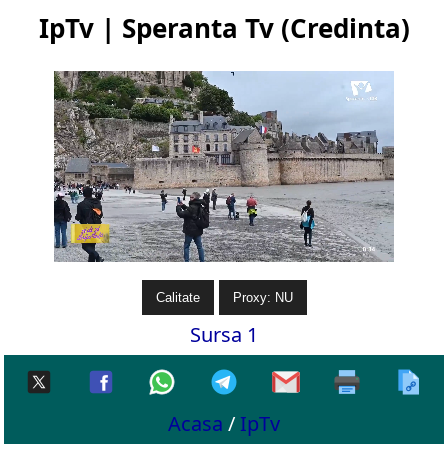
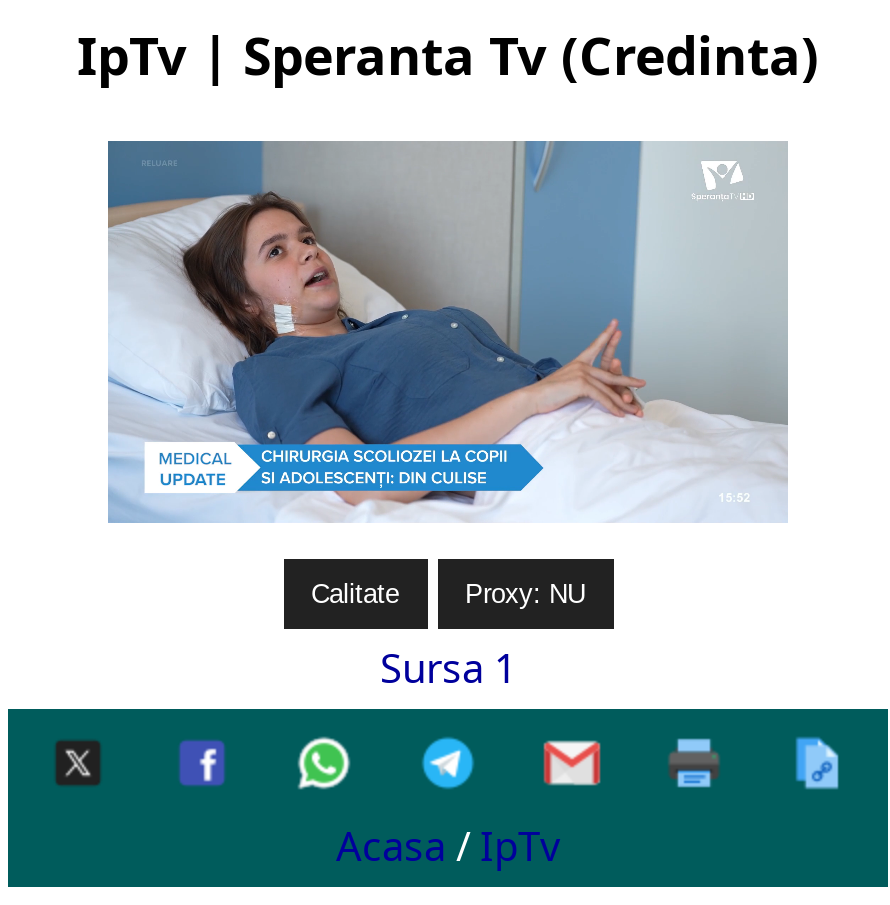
- [image]
+ [image]
